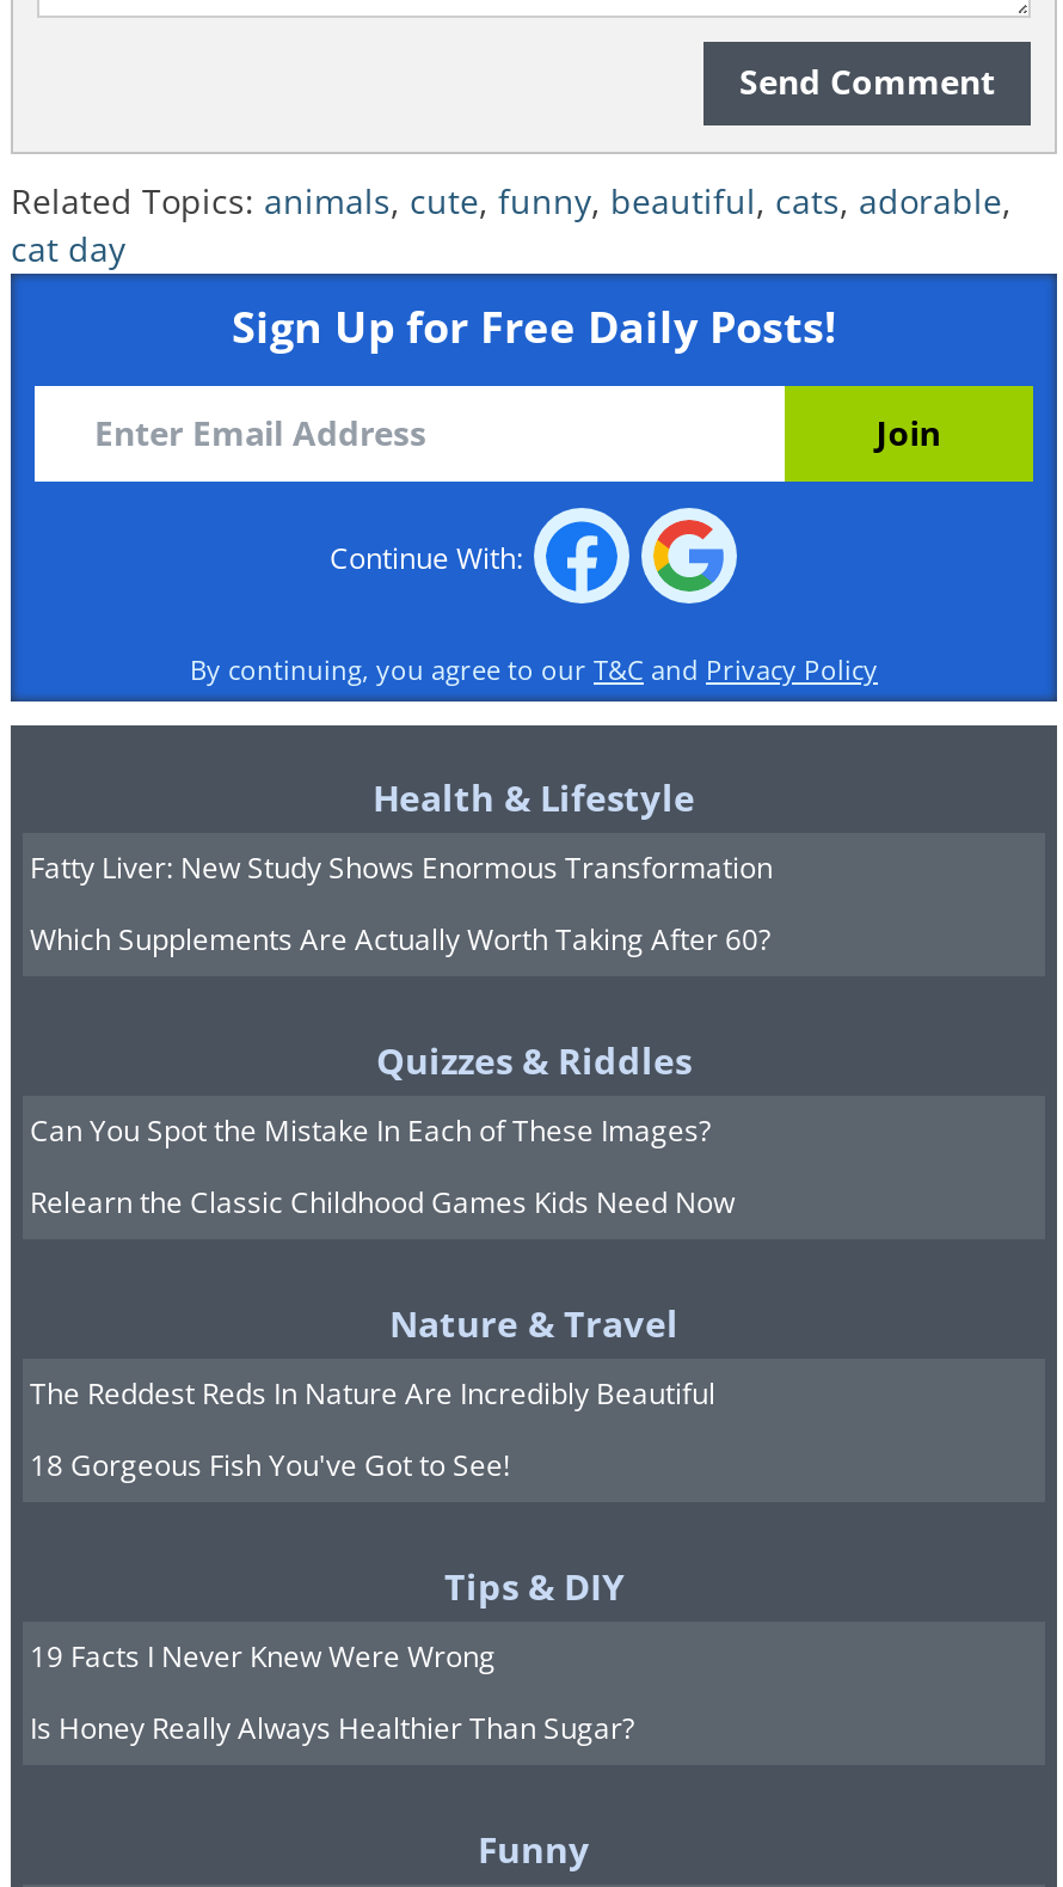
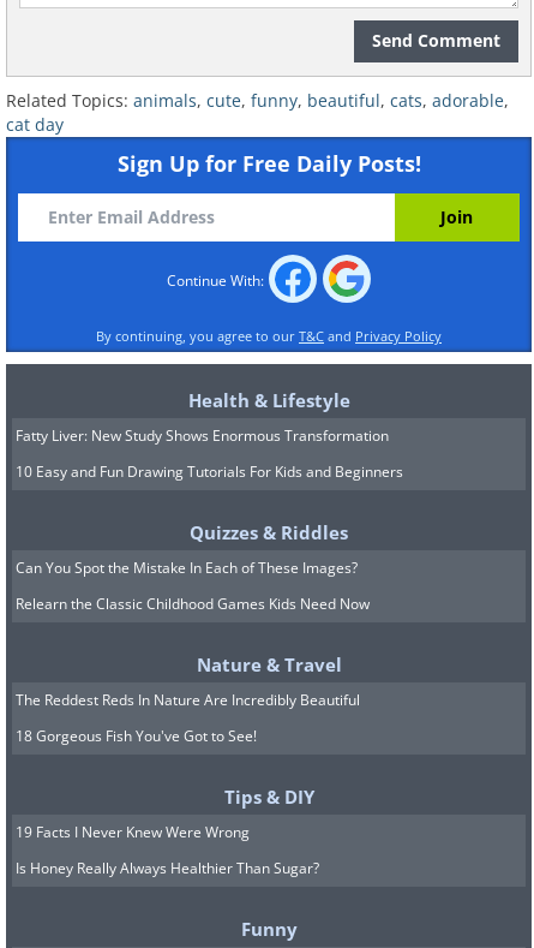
- Which Supplements Are Actually Worth Taking After 60?
+ 10 Easy and Fun Drawing Tutorials For Kids and Beginners
